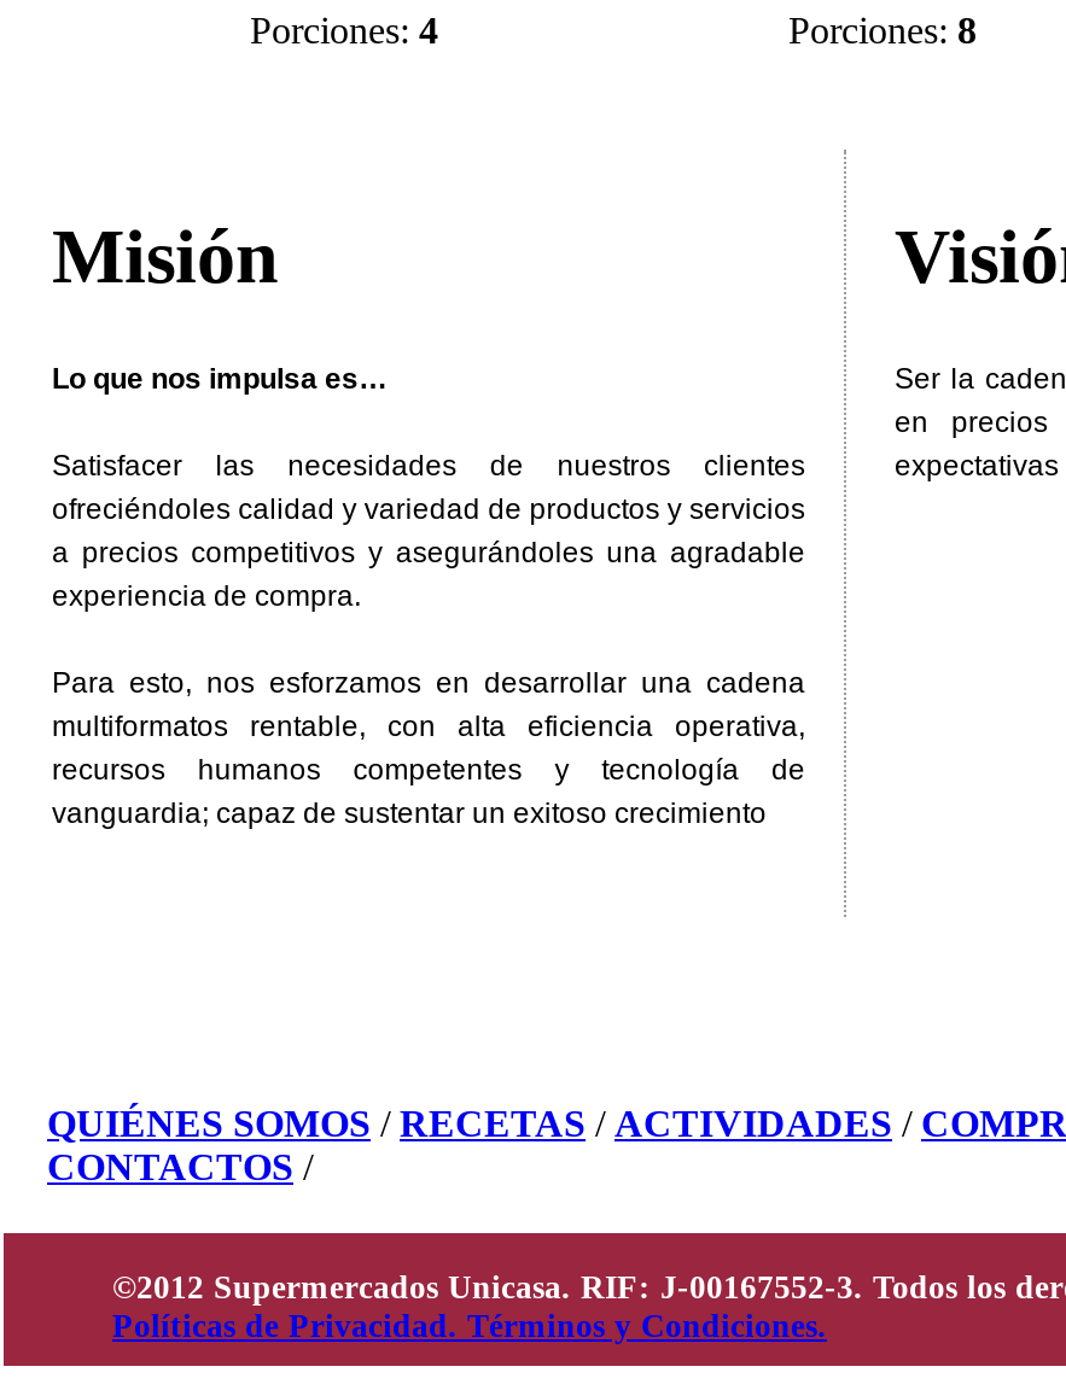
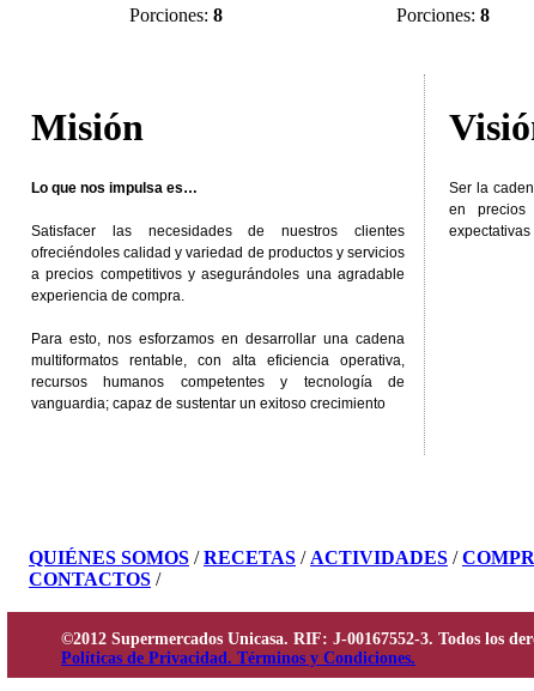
- Porciones: 4
+ Porciones: 8
